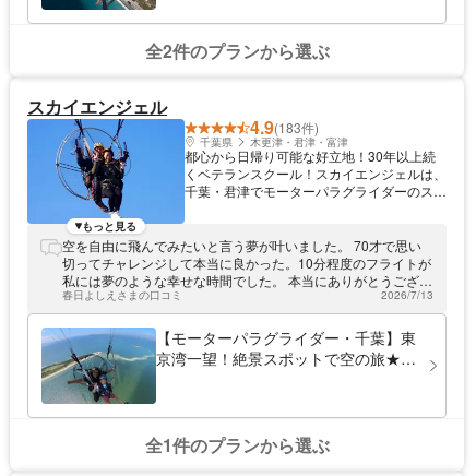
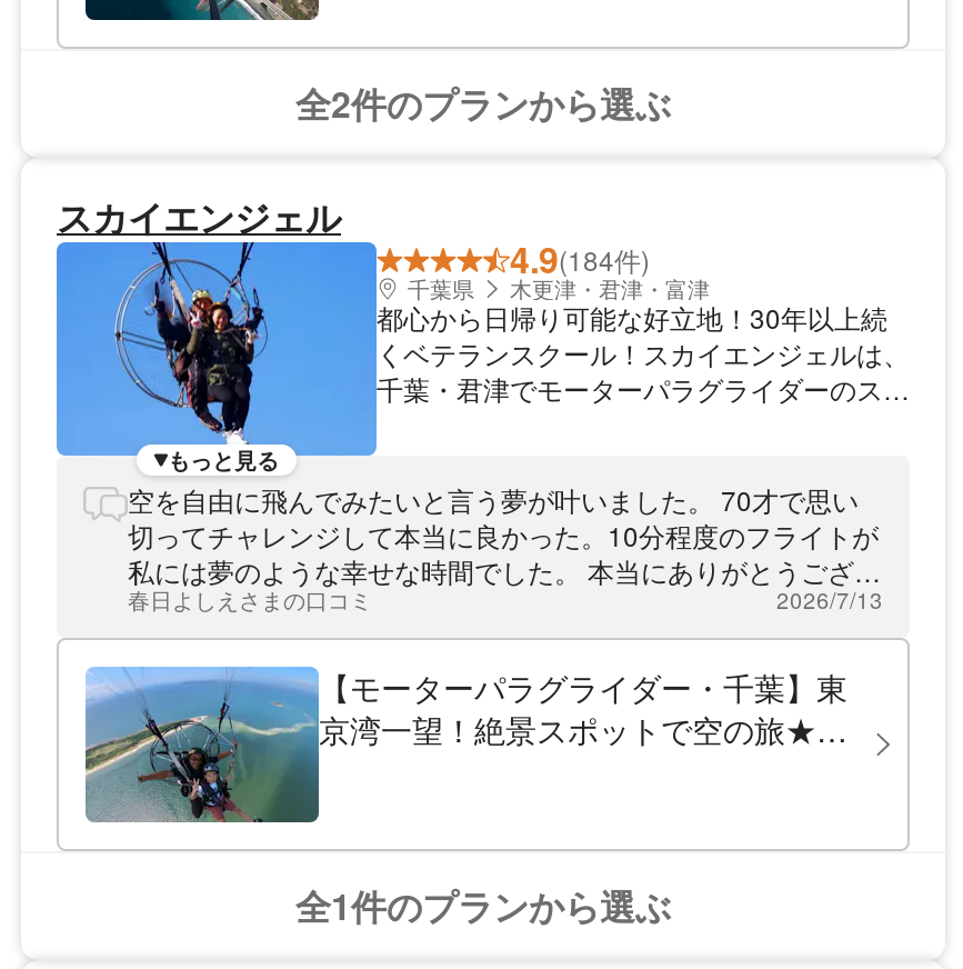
- 4.9(183件)
+ 4.9(184件)
